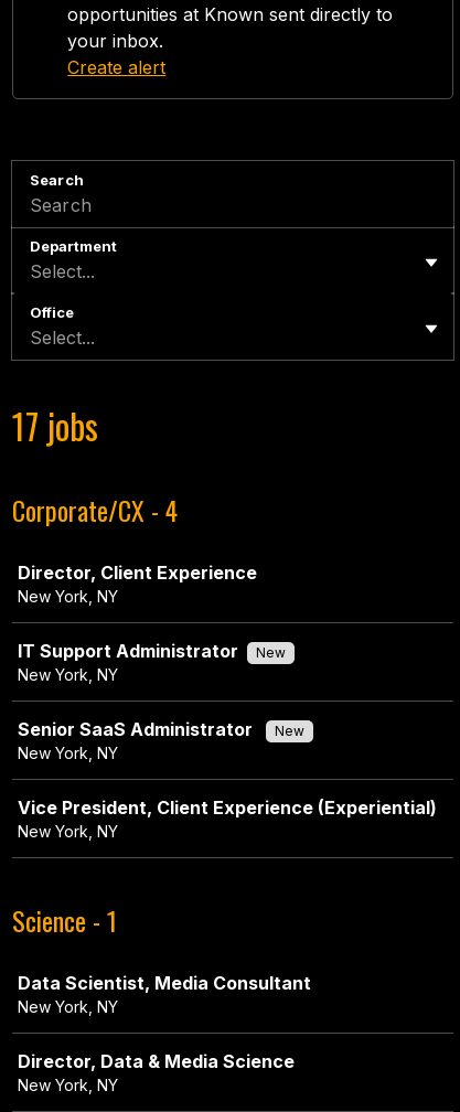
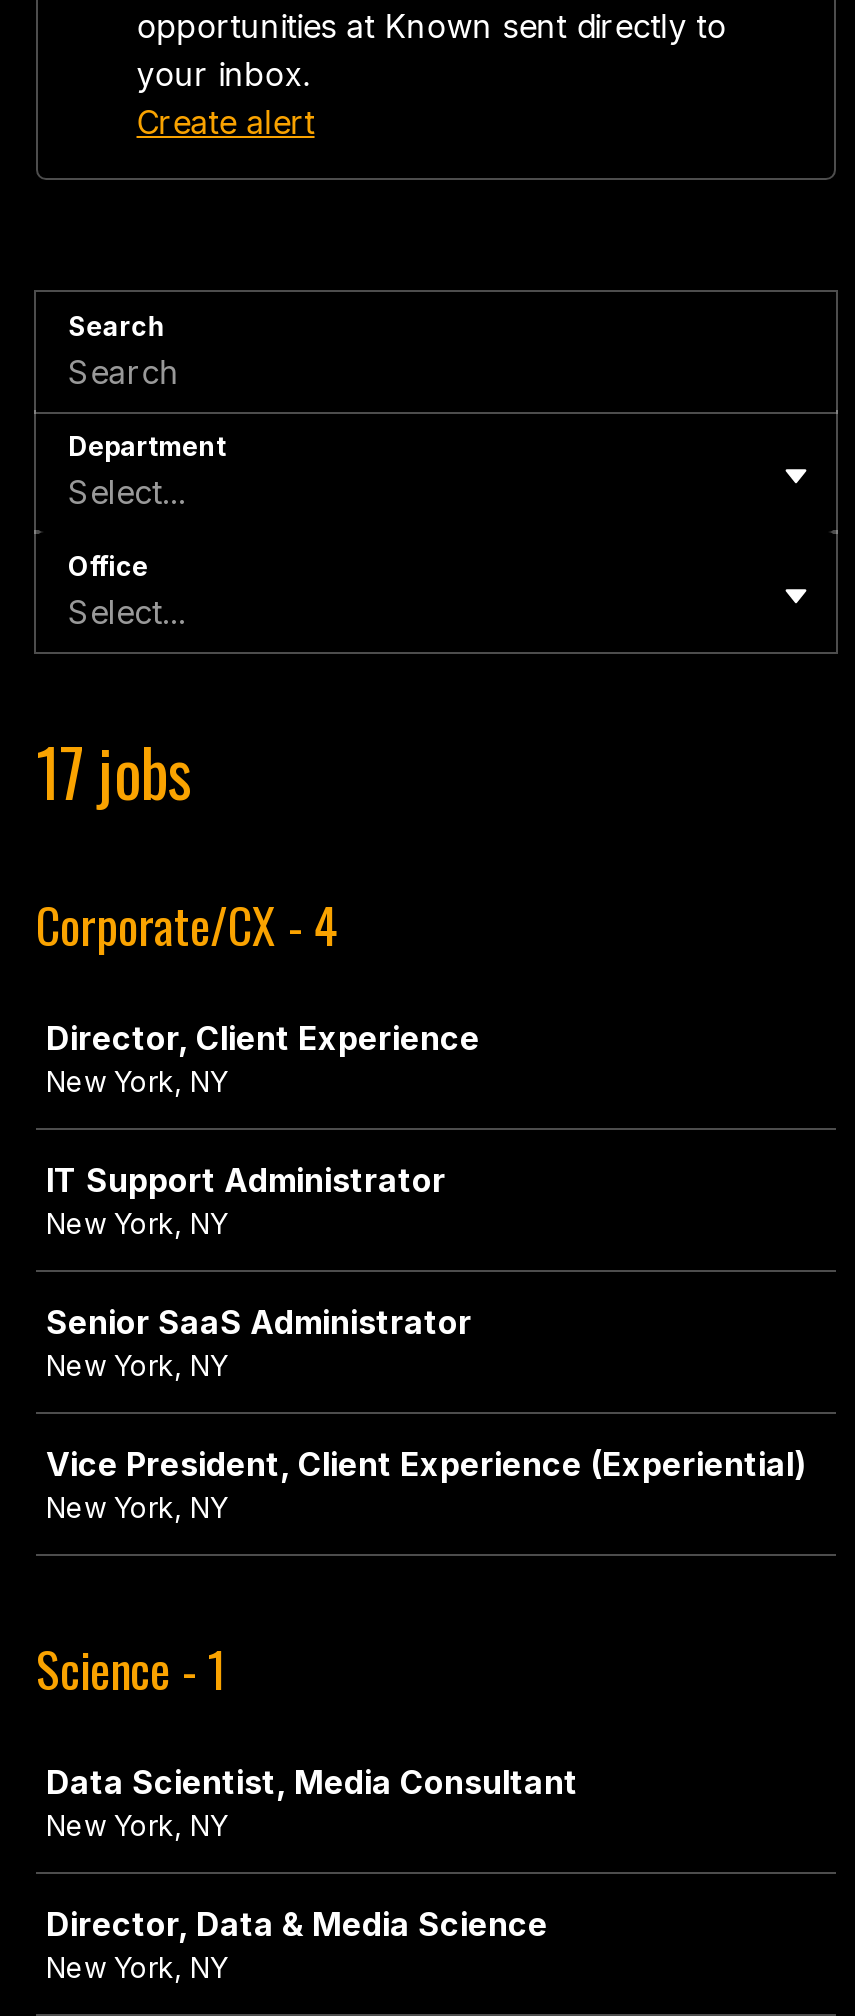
- New

- New
